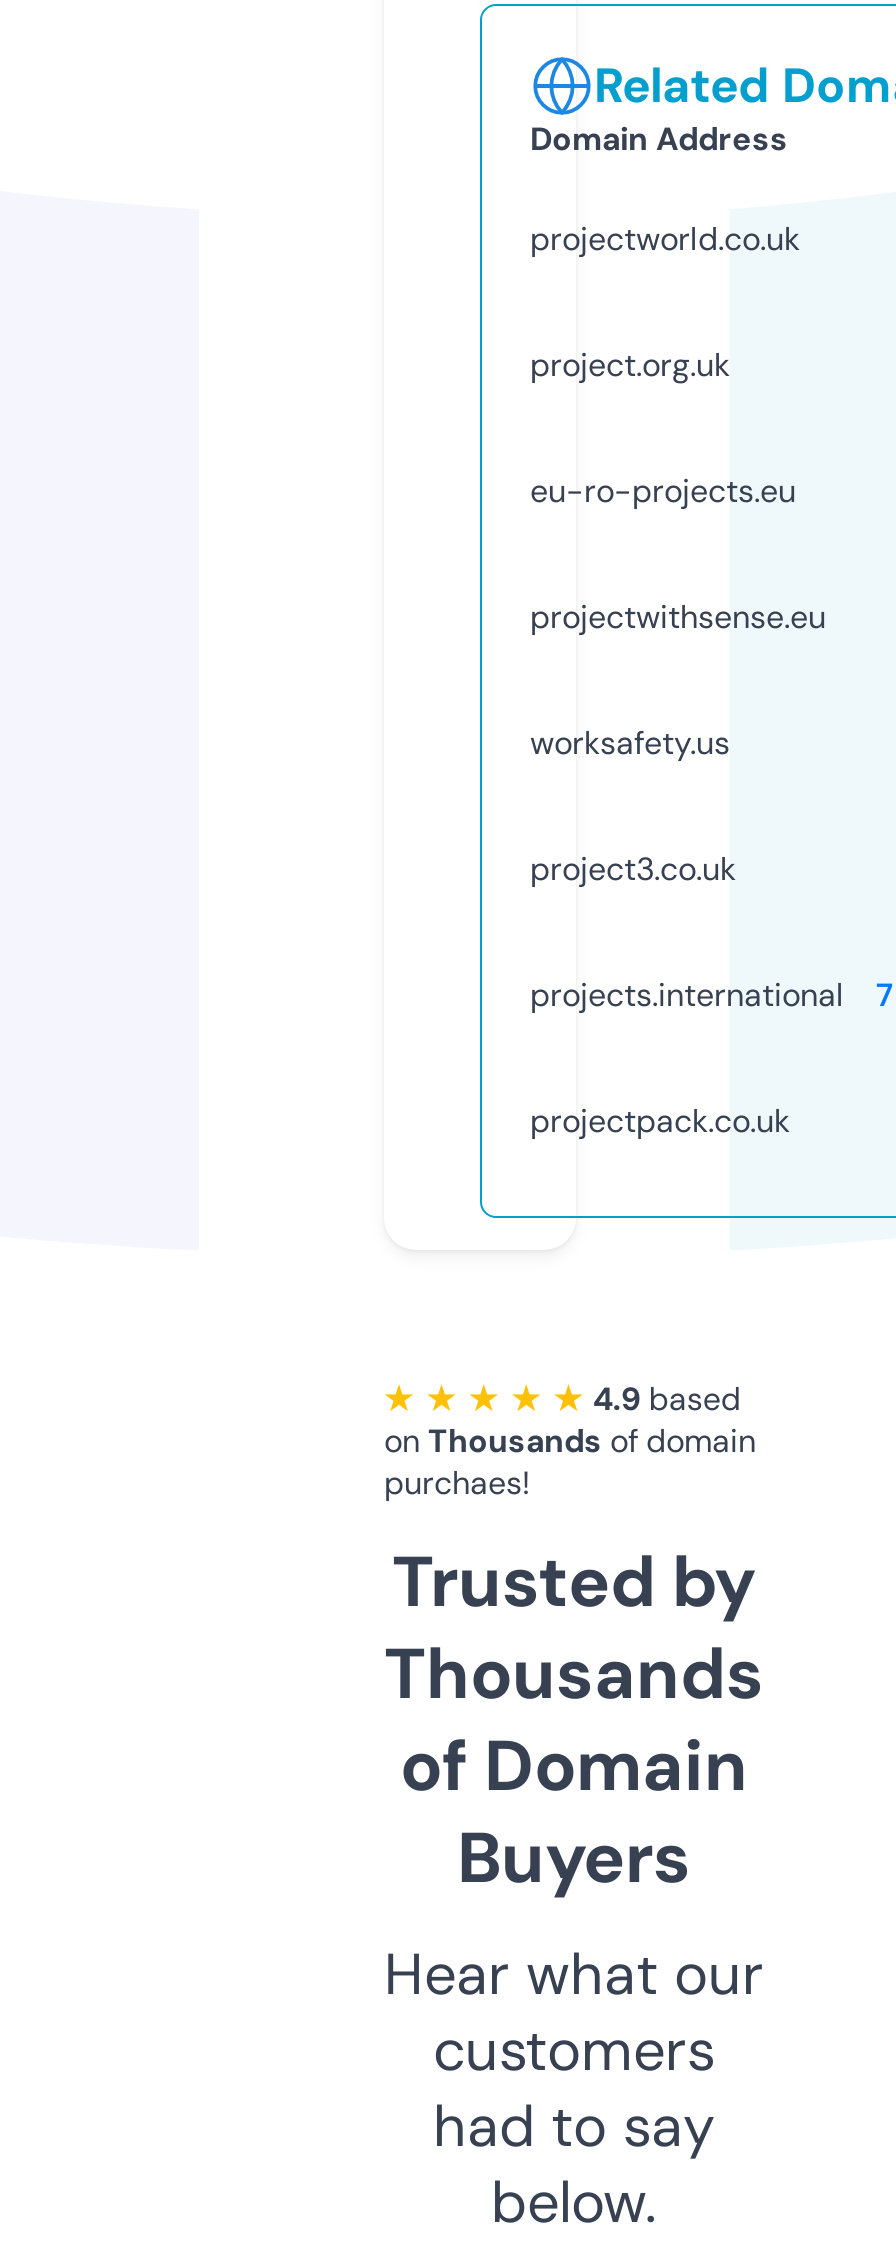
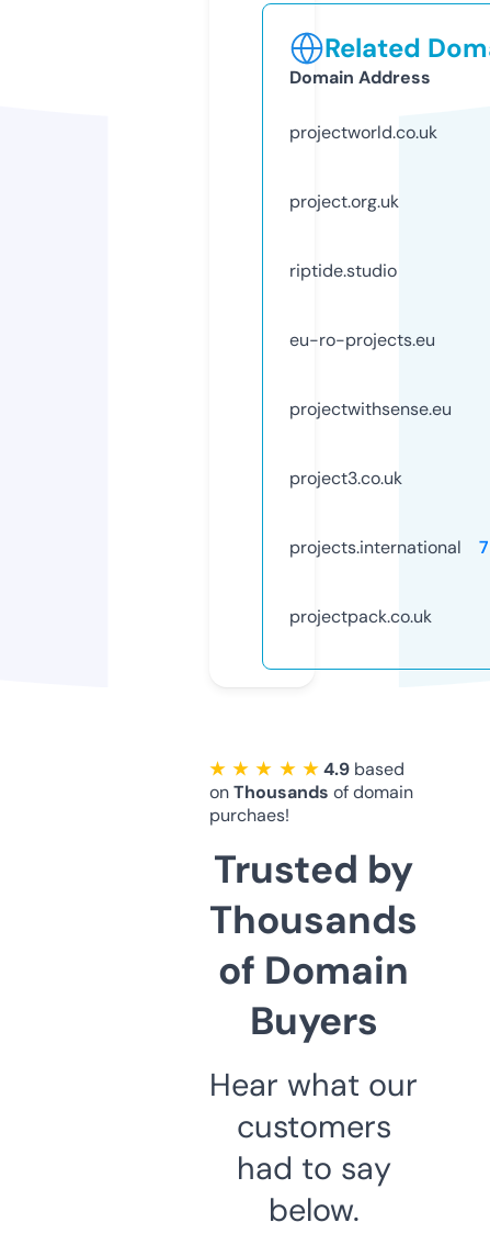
+ riptide.studio

moved down: eu-ro-projects.eu | projectwithsense.eu

- worksafety.us
